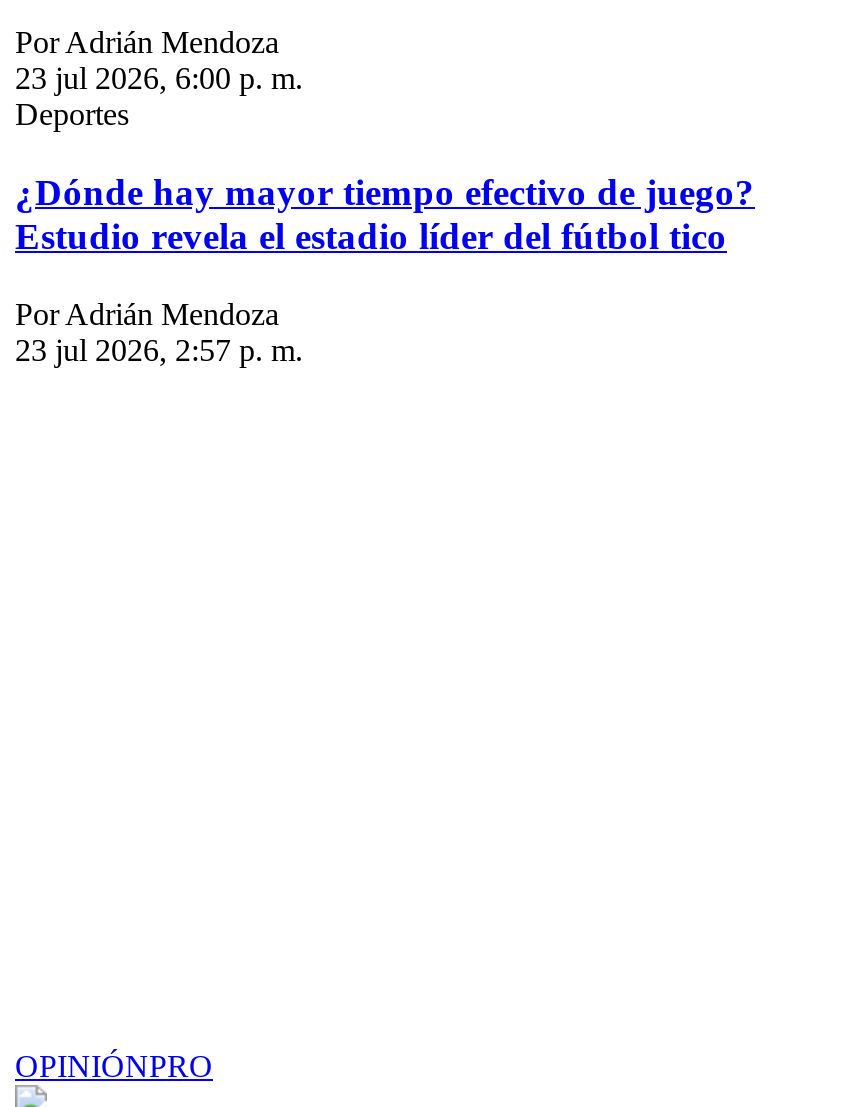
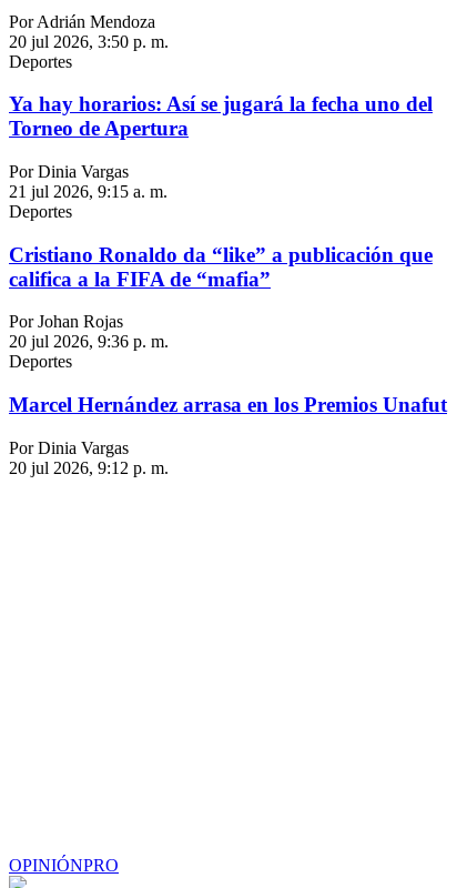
- 23 jul 2026, 6:00 p. m.
+ 20 jul 2026, 3:50 p. m.

- ¿Dónde hay mayor tiempo efectivo de juego?
- Estudio revela el estadio líder del fútbol tico
- Por Adrián Mendoza
- 23 jul 2026, 2:57 p. m.
+ Ya hay horarios: Así se jugará la fecha uno del
+ Torneo de Apertura
+ Por Dinia Vargas
+ 21 jul 2026, 9:15 a. m.
+ Deportes
+ Cristiano Ronaldo da “like” a publicación que
+ califica a la FIFA de “mafia”
+ Por Johan Rojas
+ 20 jul 2026, 9:36 p. m.
+ Deportes
+ Marcel Hernández arrasa en los Premios Unafut
+ Por Dinia Vargas
+ 20 jul 2026, 9:12 p. m.
